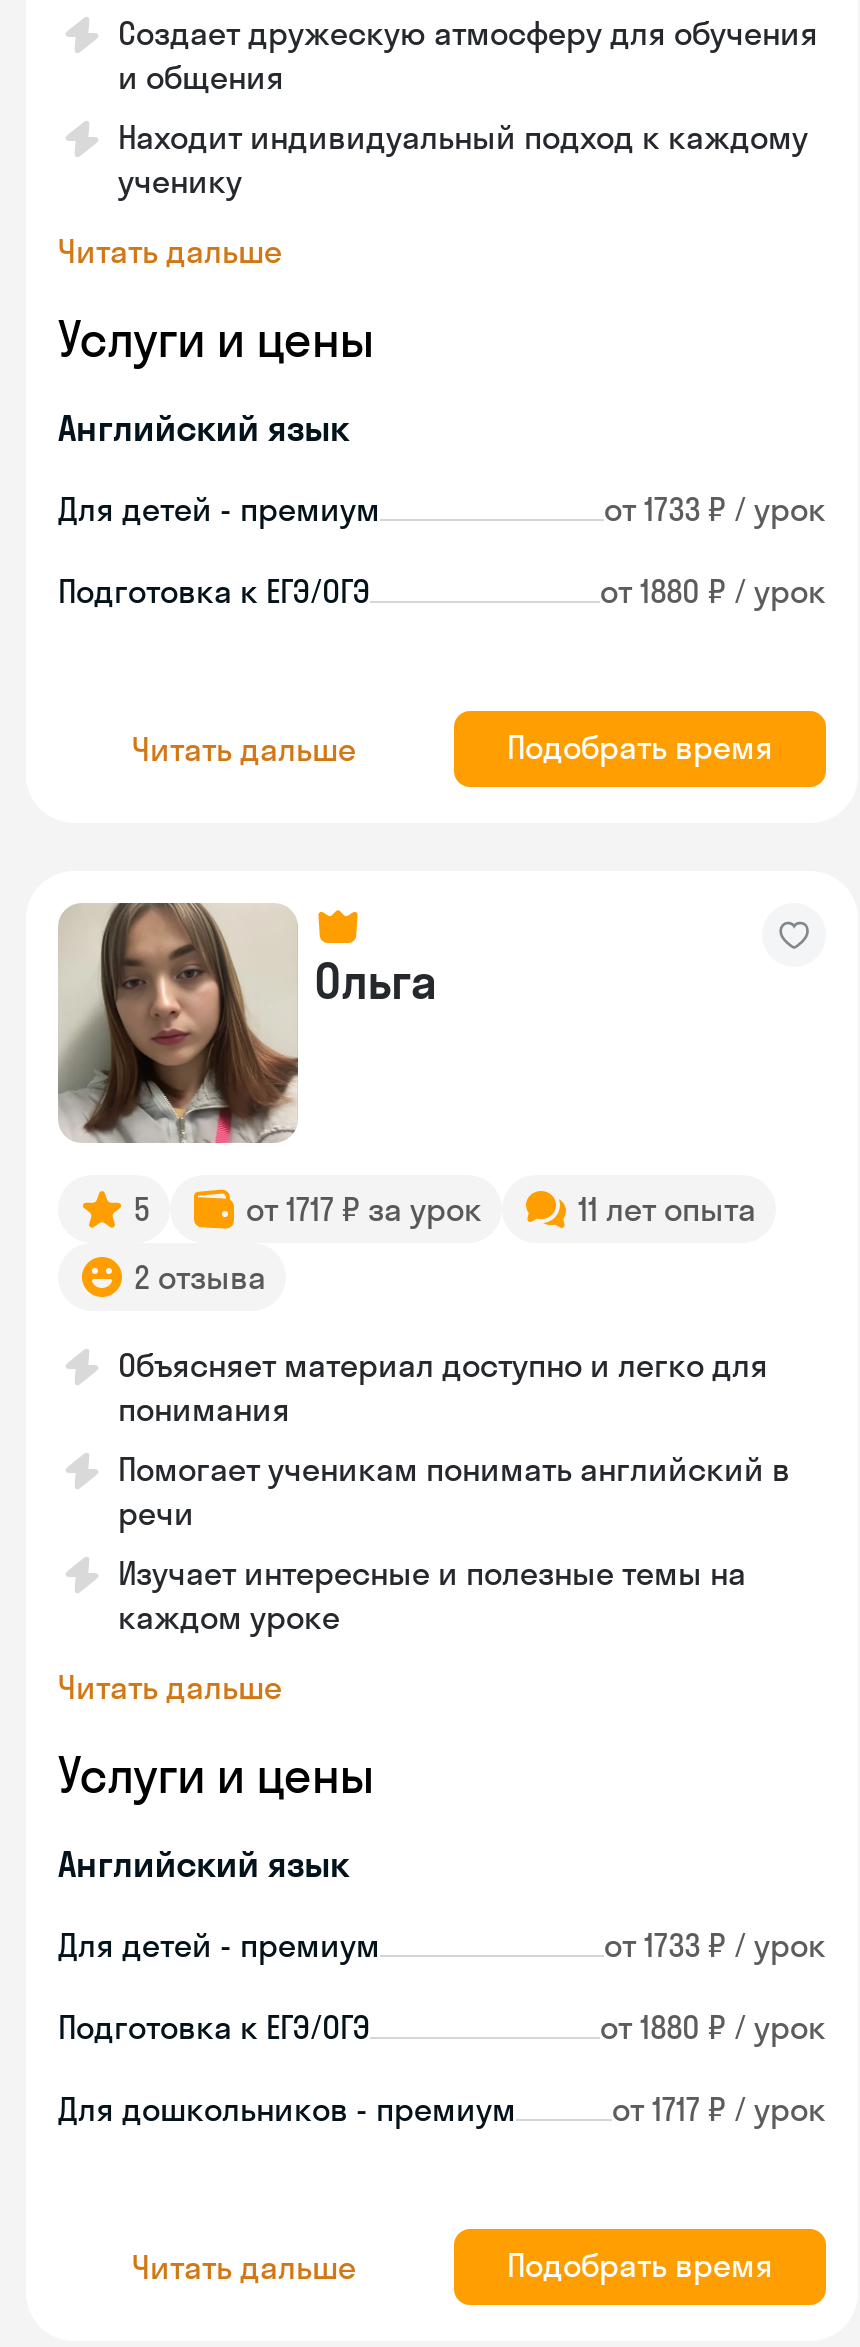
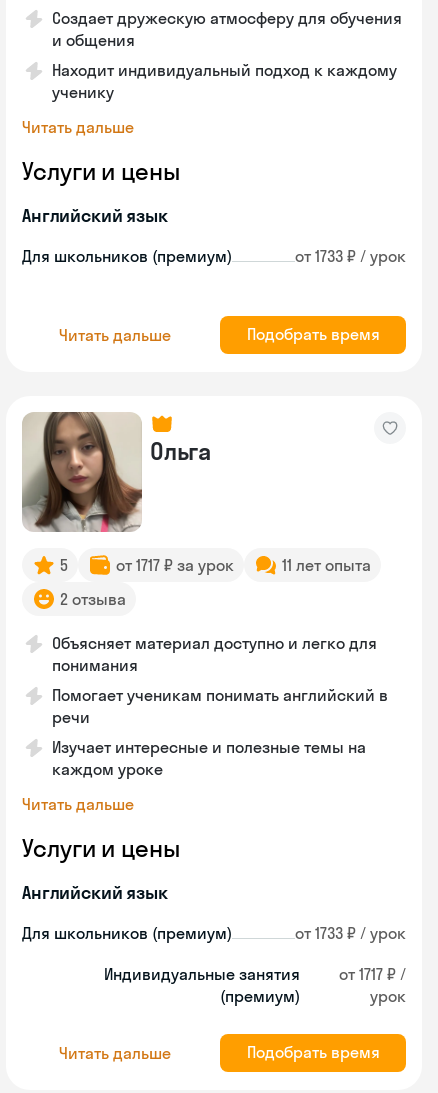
- Для детей - премиум
+ Для школьников (премиум)

- Подготовка к ЕГЭ/ОГЭ
- от 1880 ₽ / урок

- Для детей - премиум
+ Для школьников (премиум)

- Подготовка к ЕГЭ/ОГЭ
- от 1880 ₽ / урок
+ Индивидуальные занятия
+ (премиум)

- Для дошкольников - премиум
- от 1717 ₽ / урок
+ от 1717 ₽ /
+ урок
